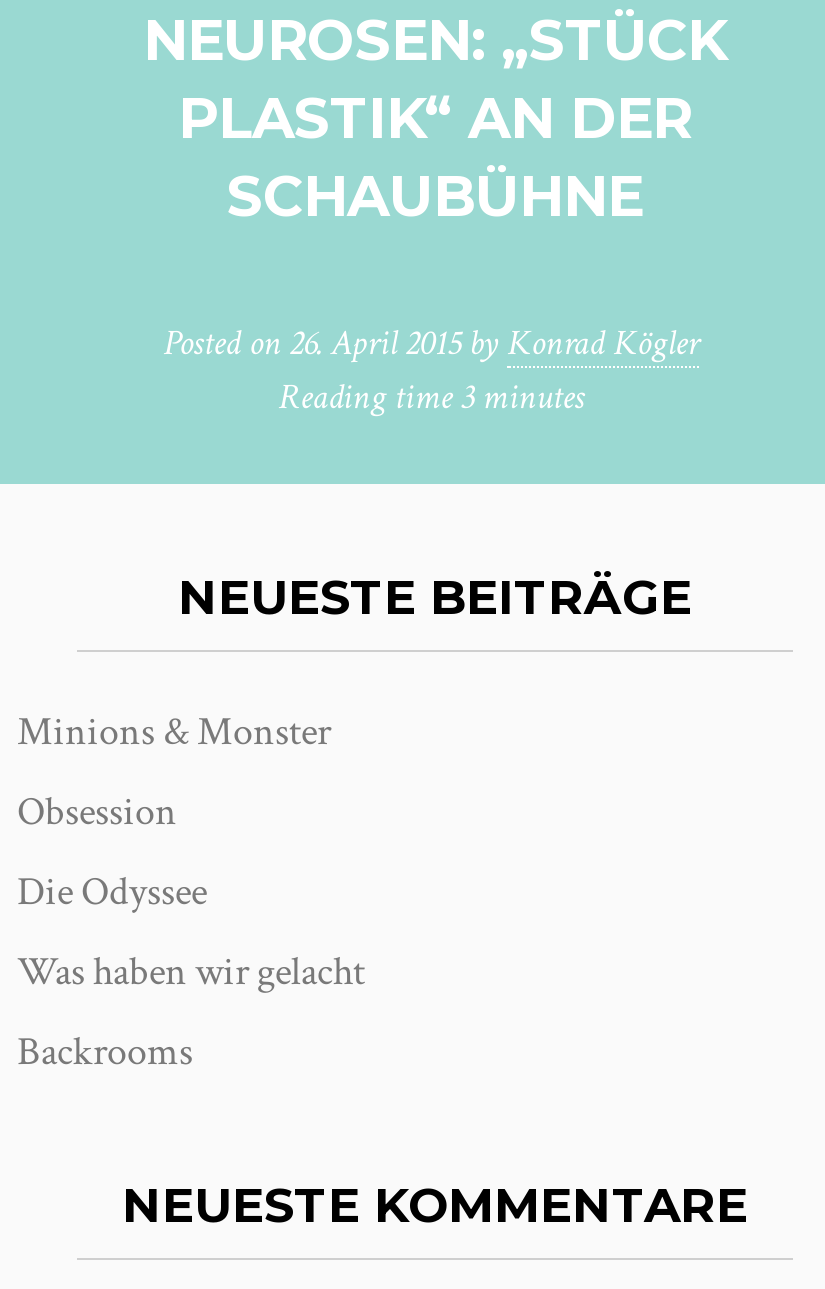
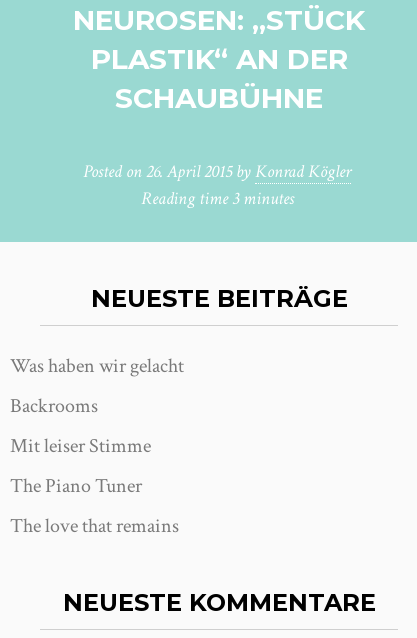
- Minions & Monster
- Obsession
- Die Odyssee

moved up: Was haben wir gelacht | Backrooms

+ Mit leiser Stimme
+ The Piano Tuner
+ The love that remains
